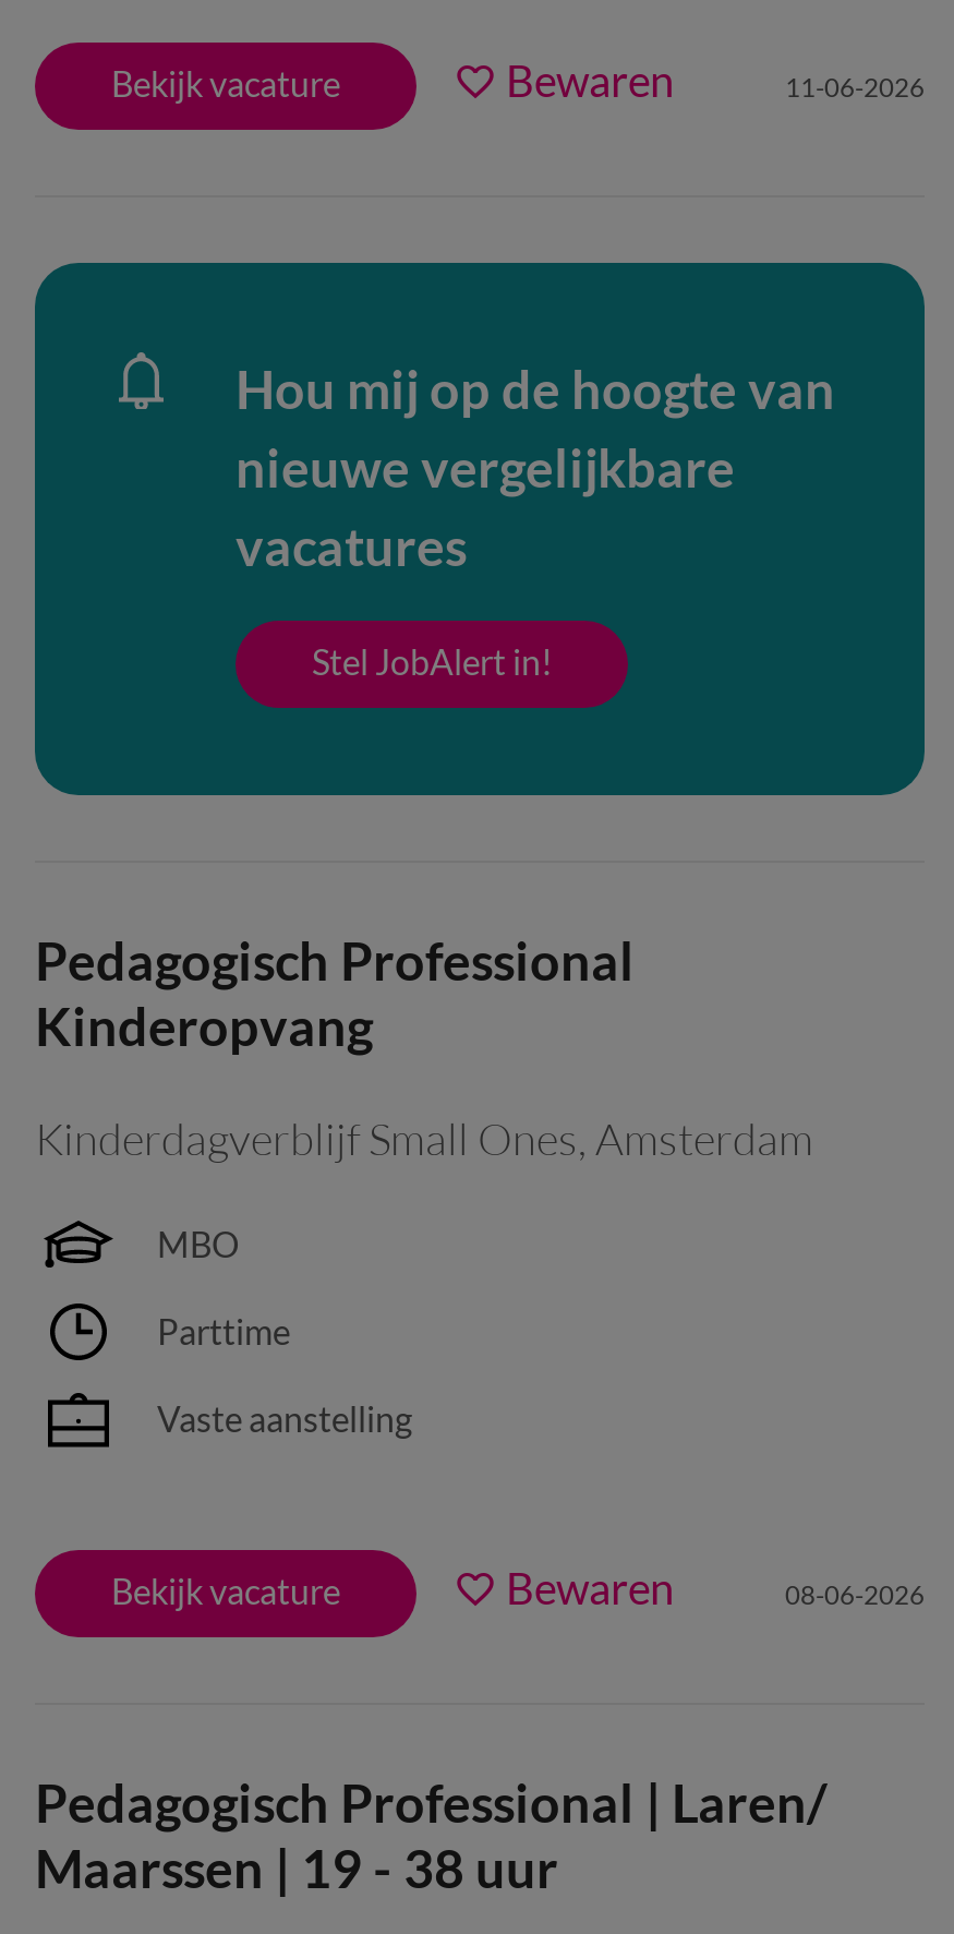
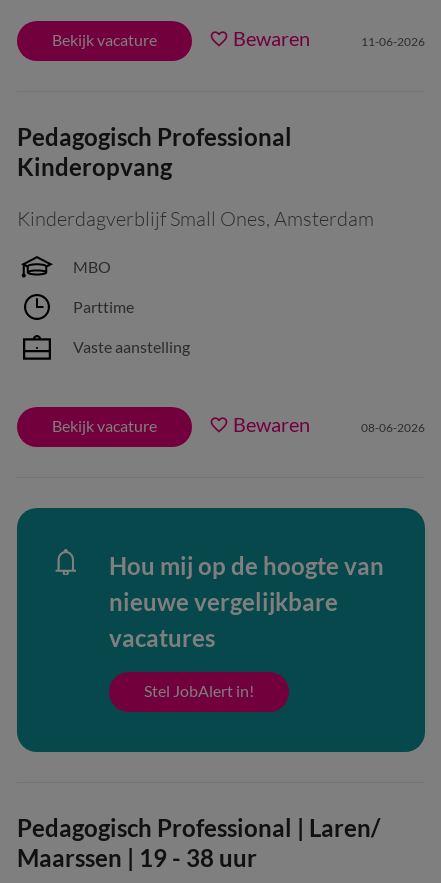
moved down: [image] | Hou mij op de hoogte van | nieuwe vergelijkbare | vacatures | Stel JobAlert in!

moved up: Pedagogisch Professional | Kinderopvang | Kinderdagverblijf Small Ones, Amsterdam | ... | Bewaren | 08-06-2026
